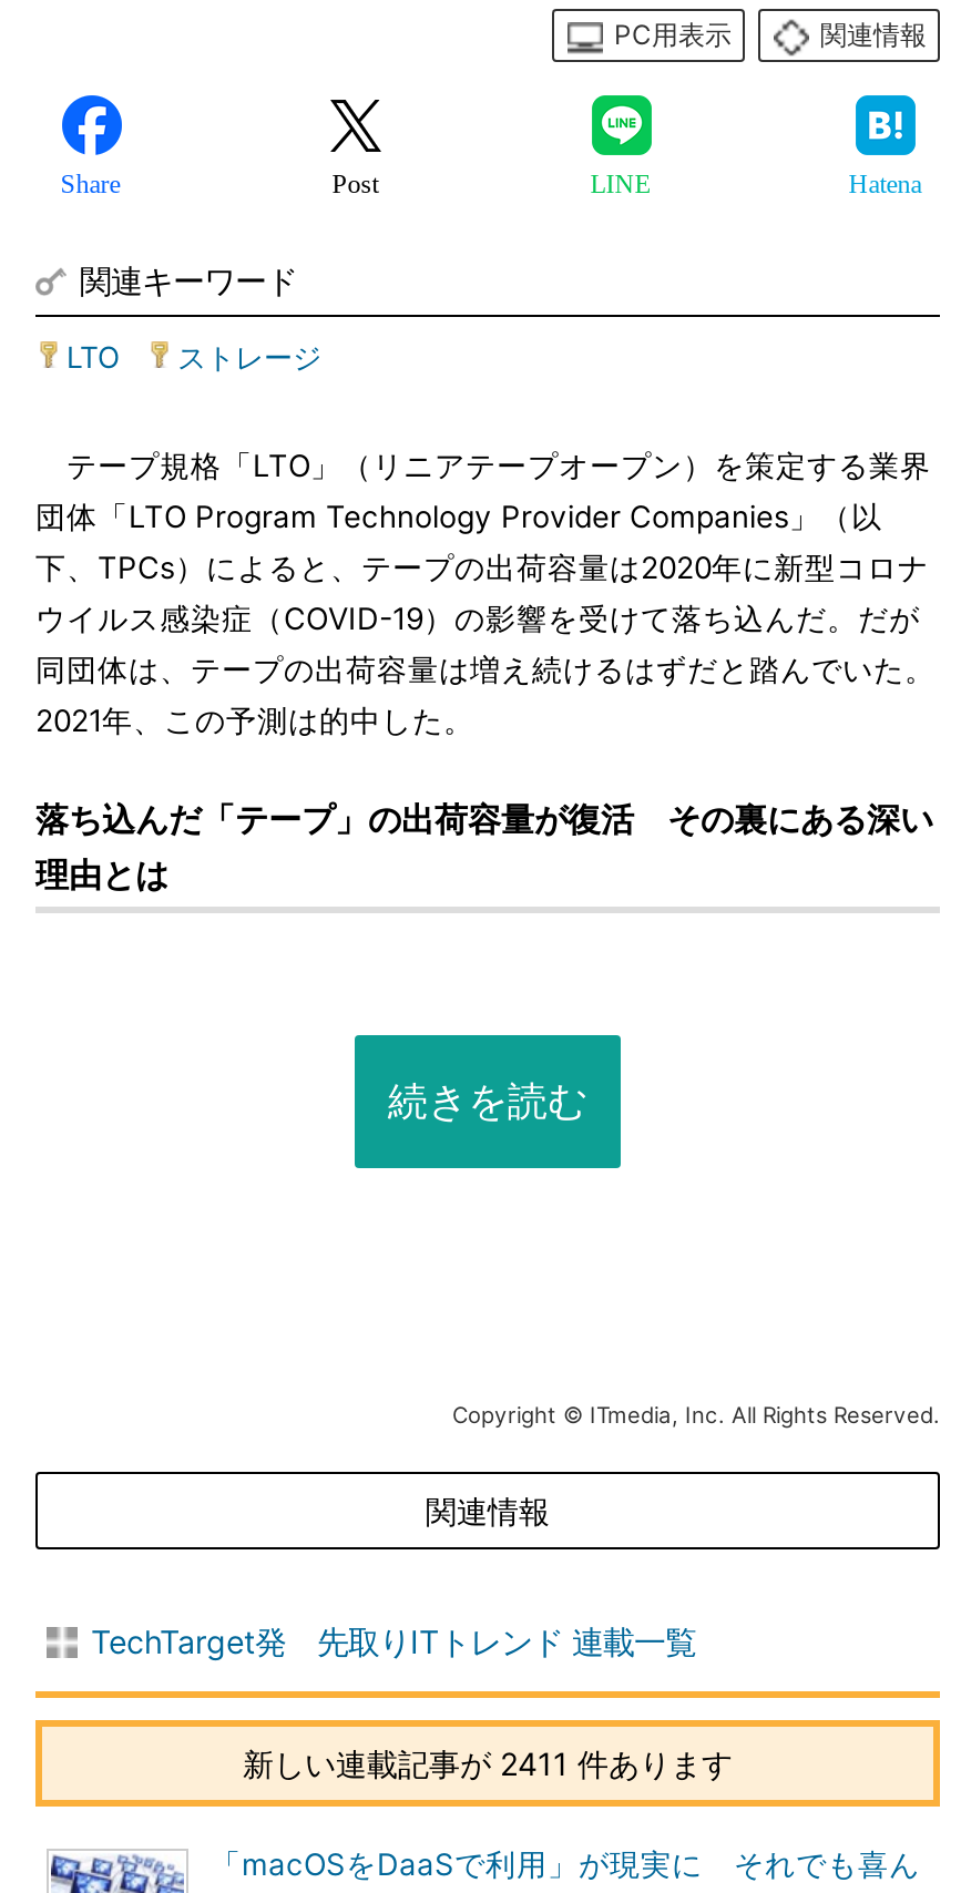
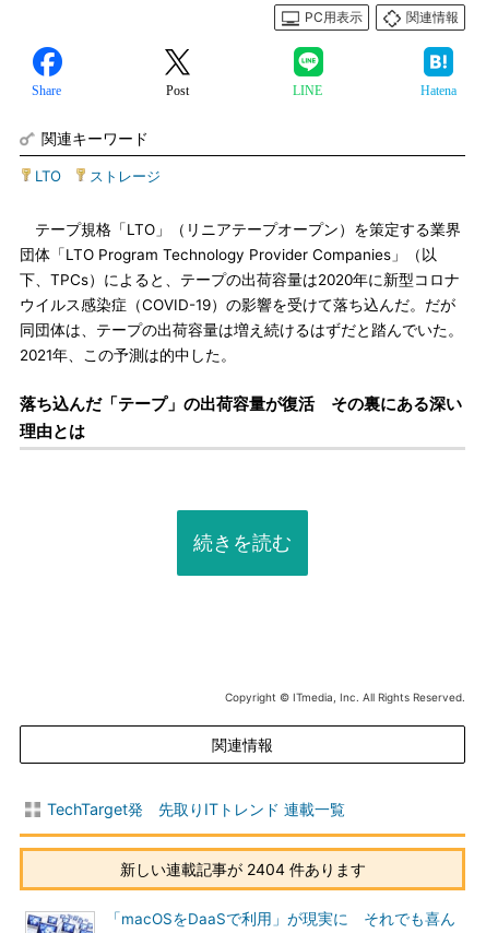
- 新しい連載記事が 2411 件あります
+ 新しい連載記事が 2404 件あります
